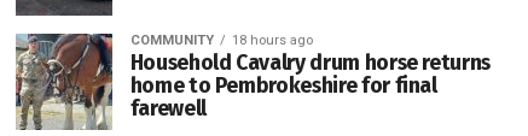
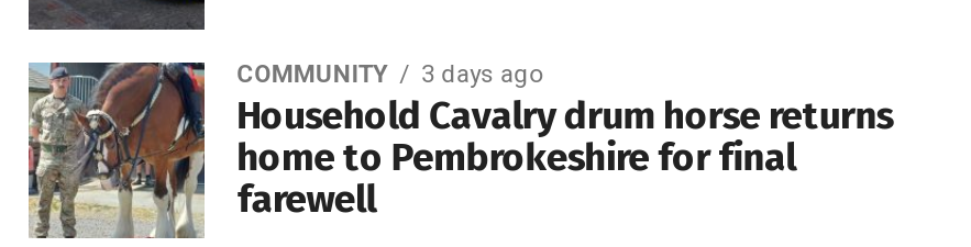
- COMMUNITY 18 hours ago
+ COMMUNITY 3 days ago
